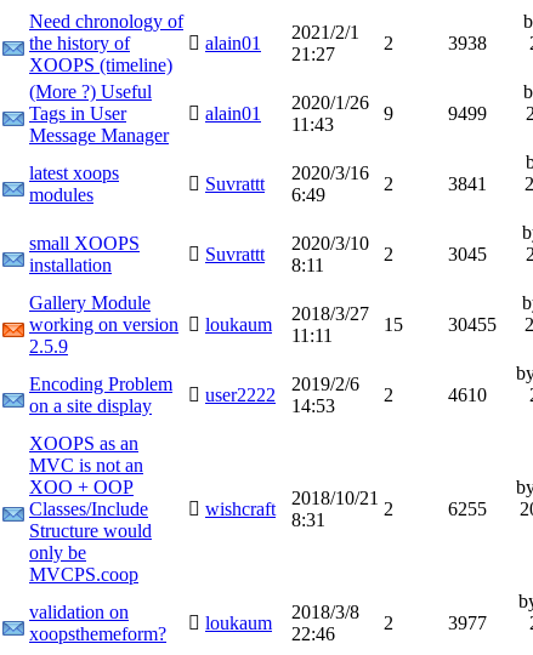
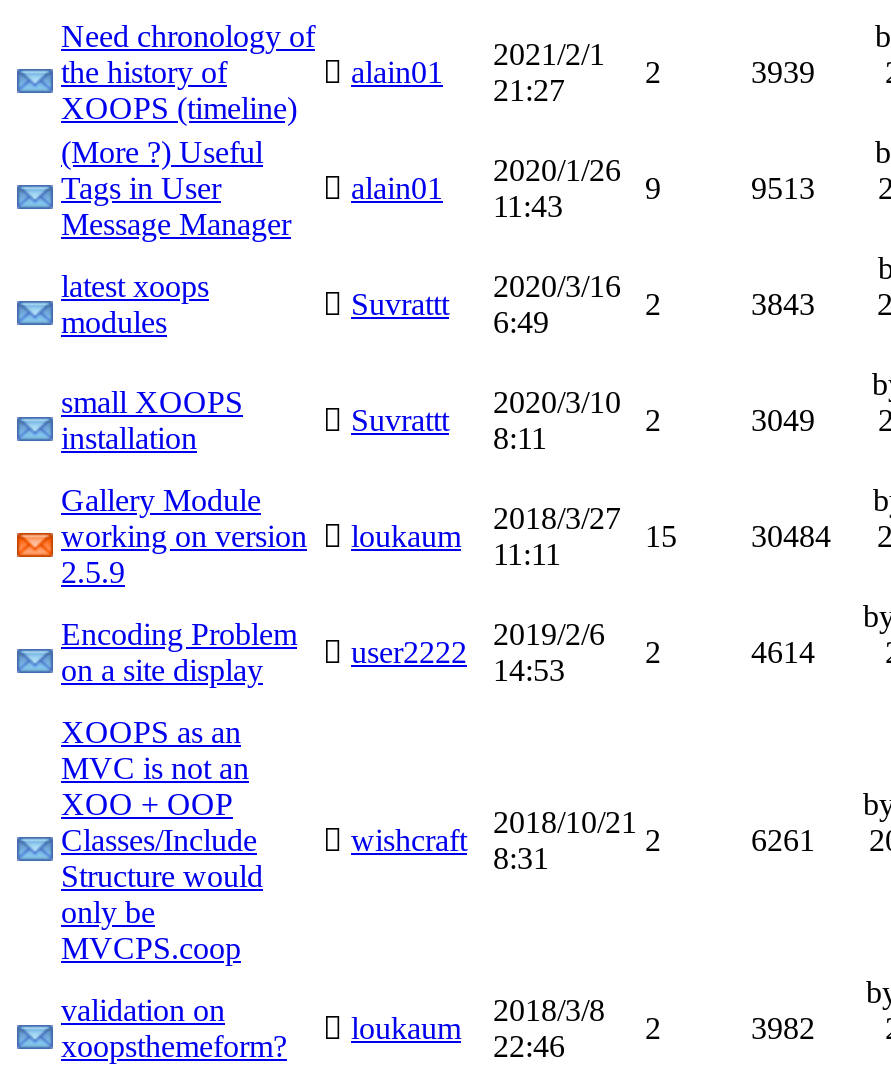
- 3938
+ 3939

- 9499
+ 9513

- 3841
+ 3843

- 3045
+ 3049

- 30455
+ 30484

- 4610
+ 4614

- 6255
+ 6261

- 3977
+ 3982
